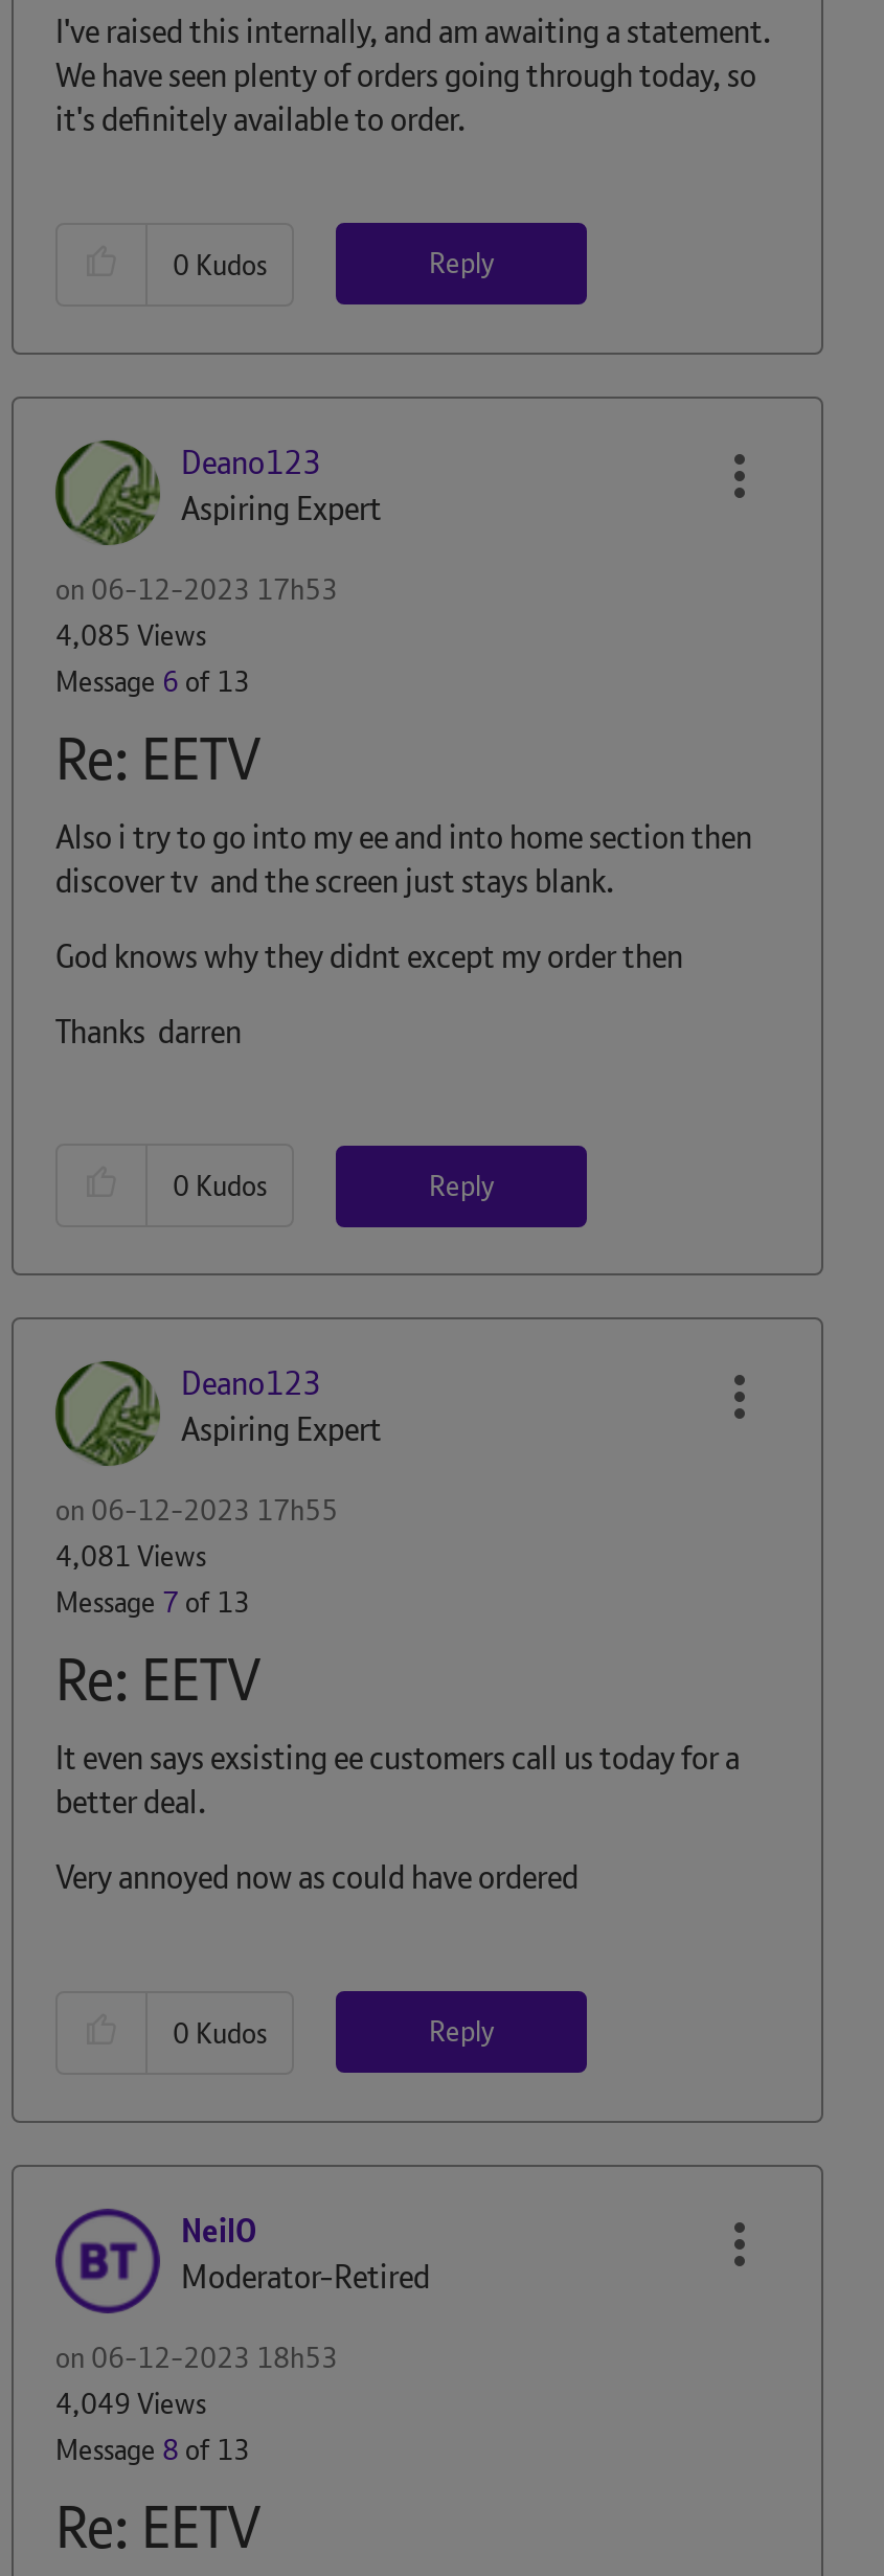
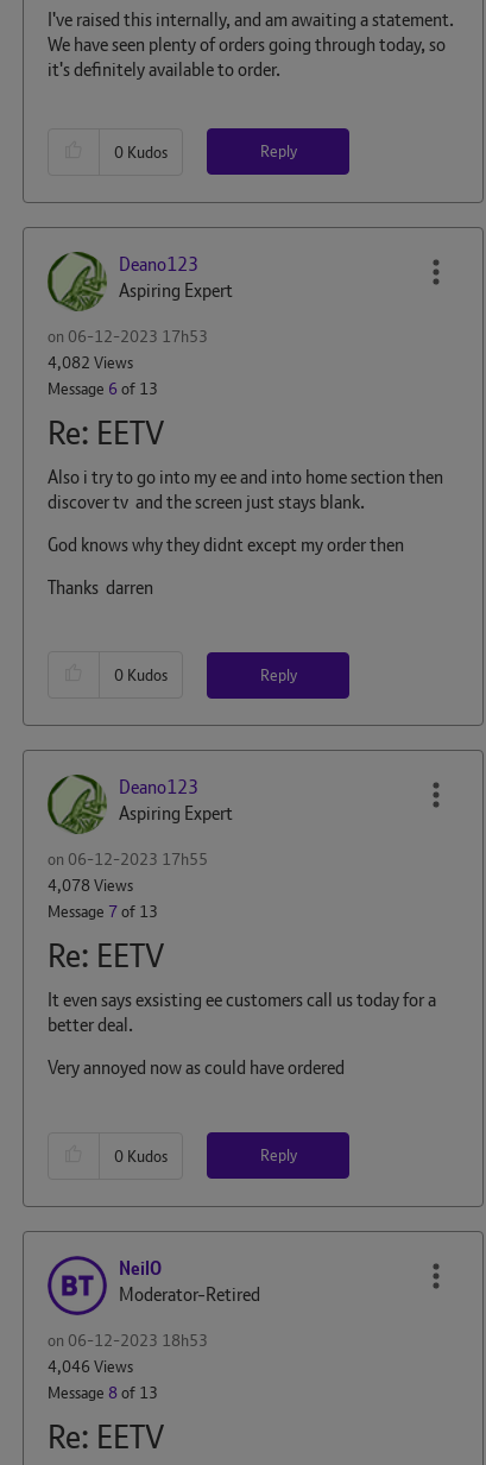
- 4,085 Views
+ 4,082 Views

- 4,081 Views
+ 4,078 Views

- 4,049 Views
+ 4,046 Views
